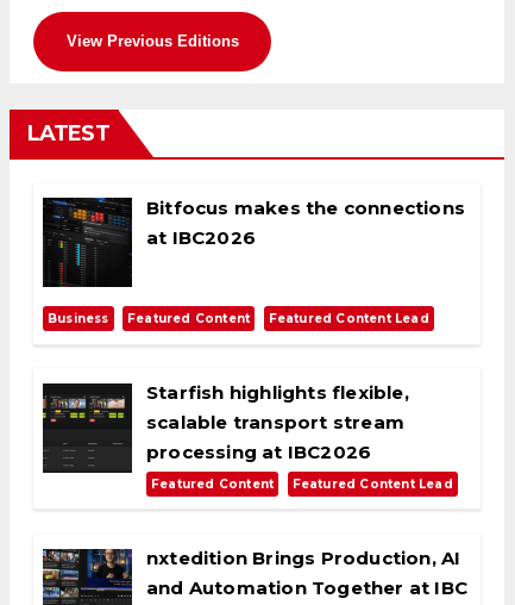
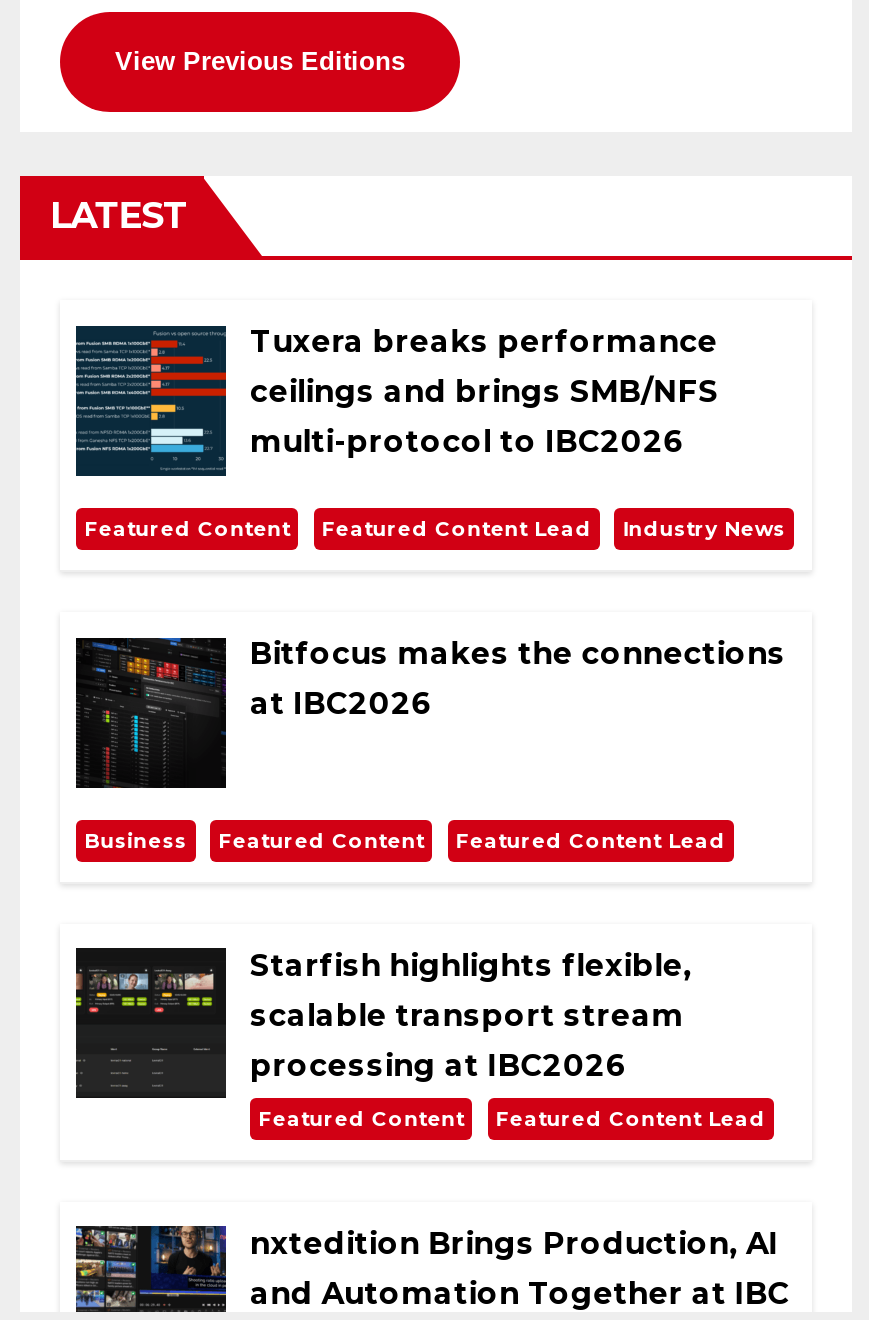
+ [image]
+ Tuxera breaks performance
+ ceilings and brings SMB/NFS
+ multi-protocol to IBC2026
+ Featured Content , Featured Content Lead , Industry News
